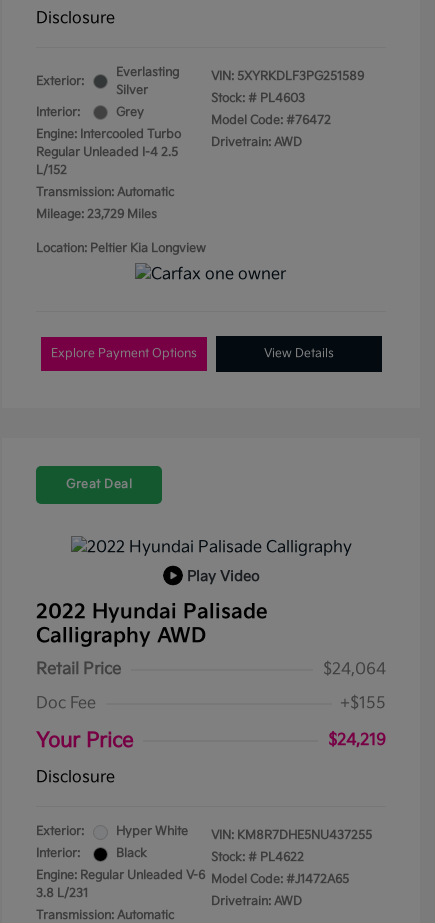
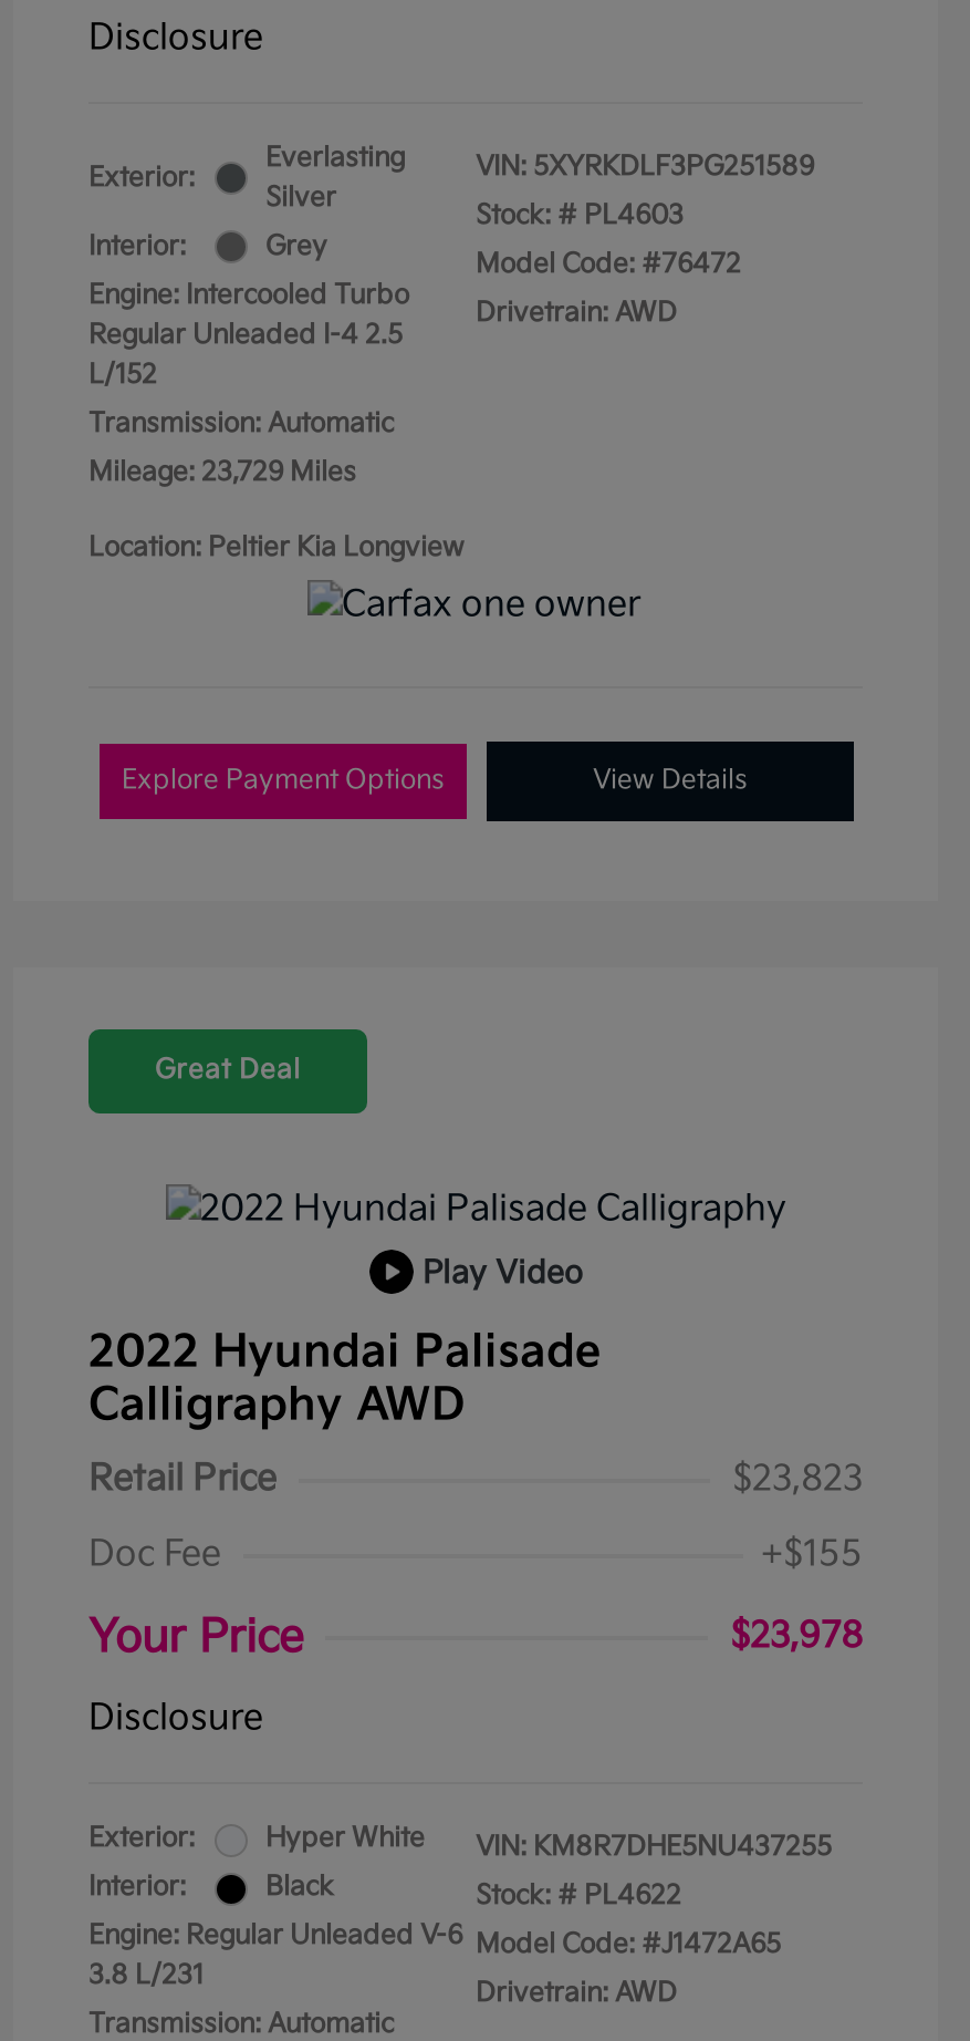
- $24,064
+ $23,823

- $24,219
+ $23,978
